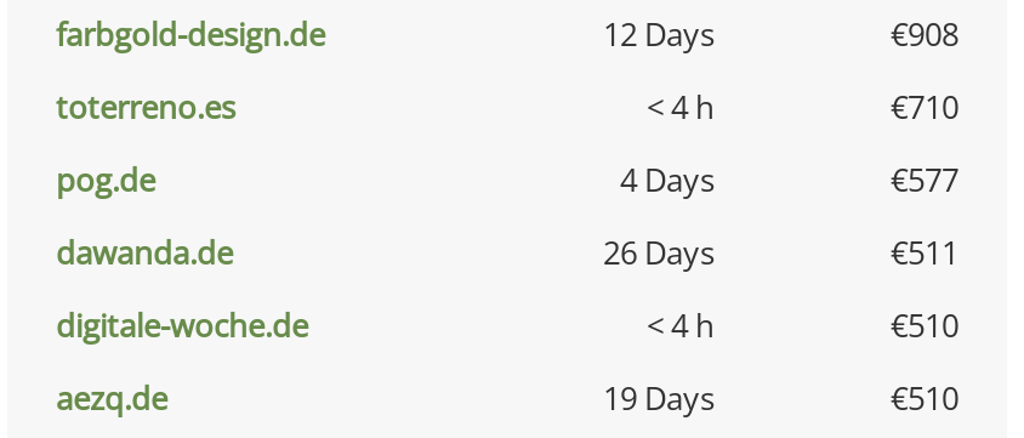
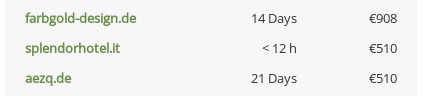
- 12 Days
+ 14 Days

- toterreno.es
- < 4 h
- €710
- pog.de
- 4 Days
- €577
- dawanda.de
- 26 Days
- €511
- digitale-woche.de
- < 4 h
+ splendorhotel.it
+ < 12 h

- 19 Days
+ 21 Days
